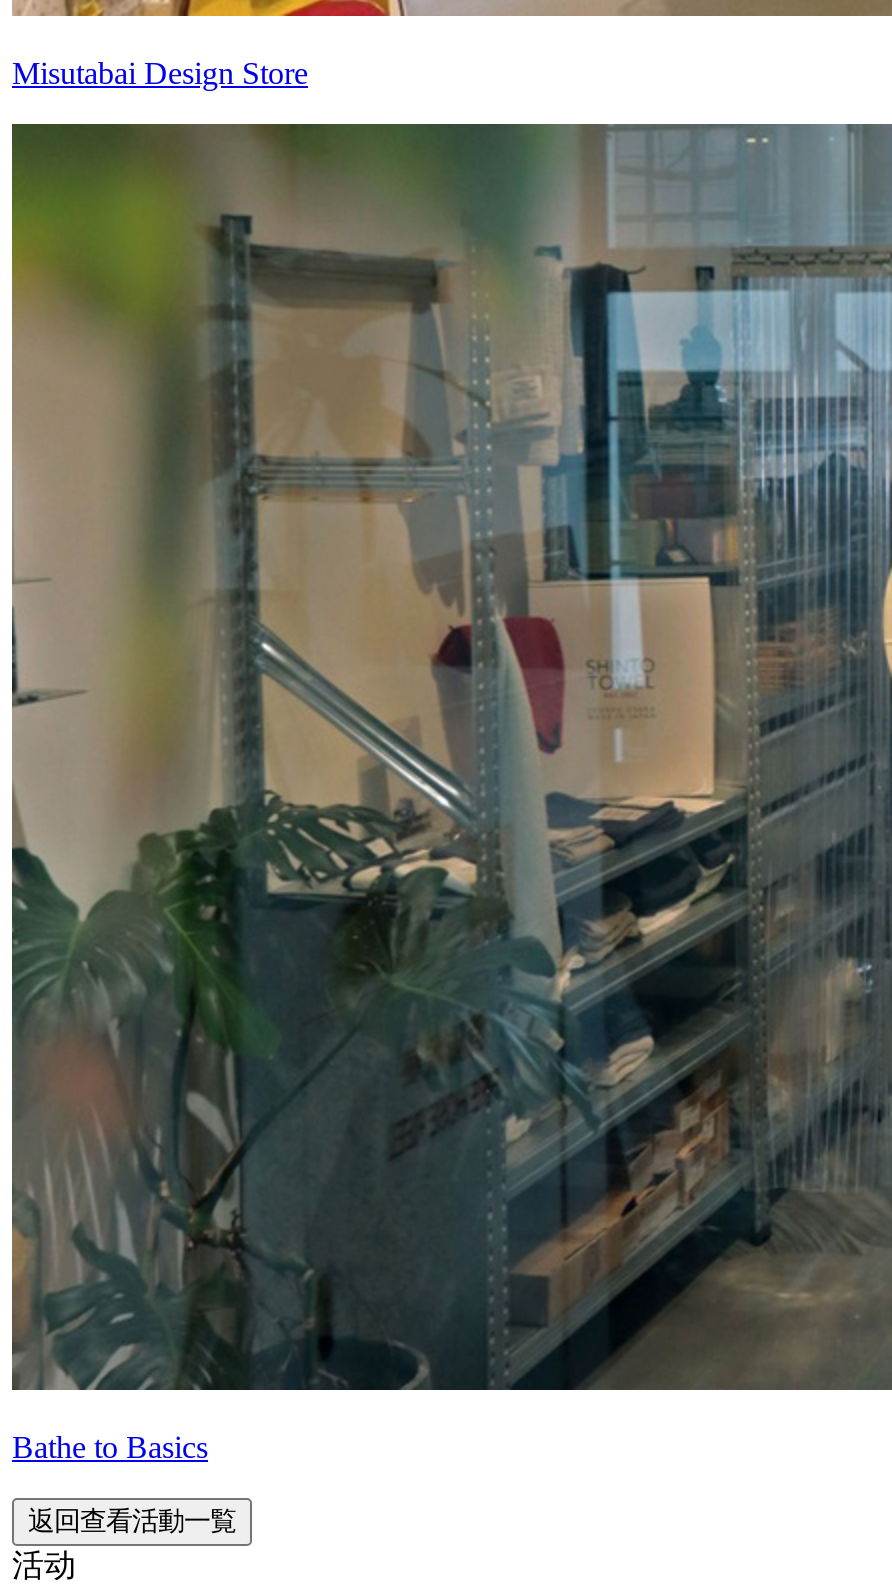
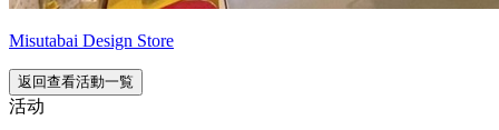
- [image]
- Bathe to Basics
